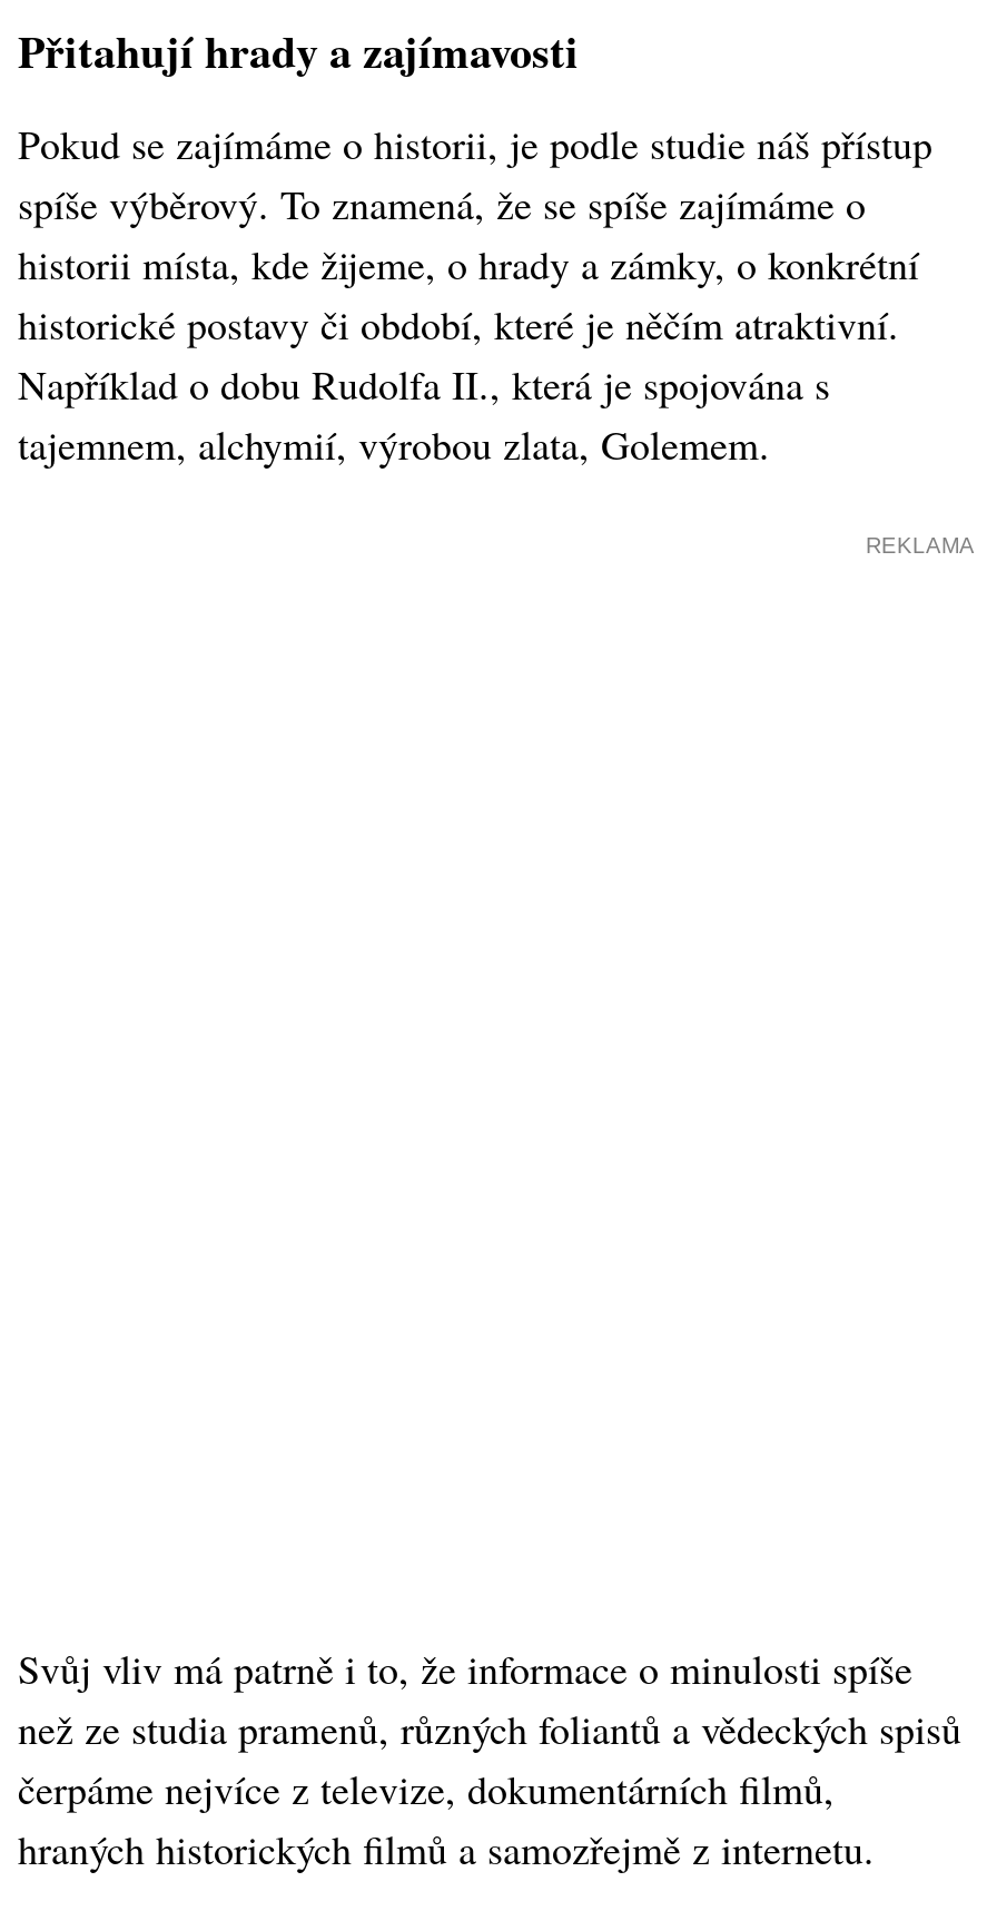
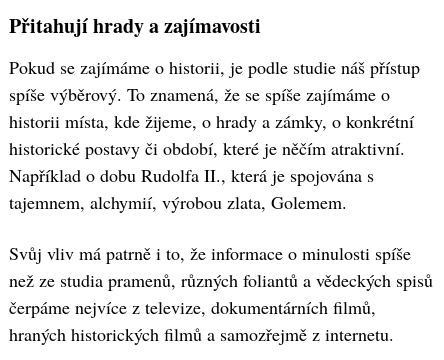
- REKLAMA
